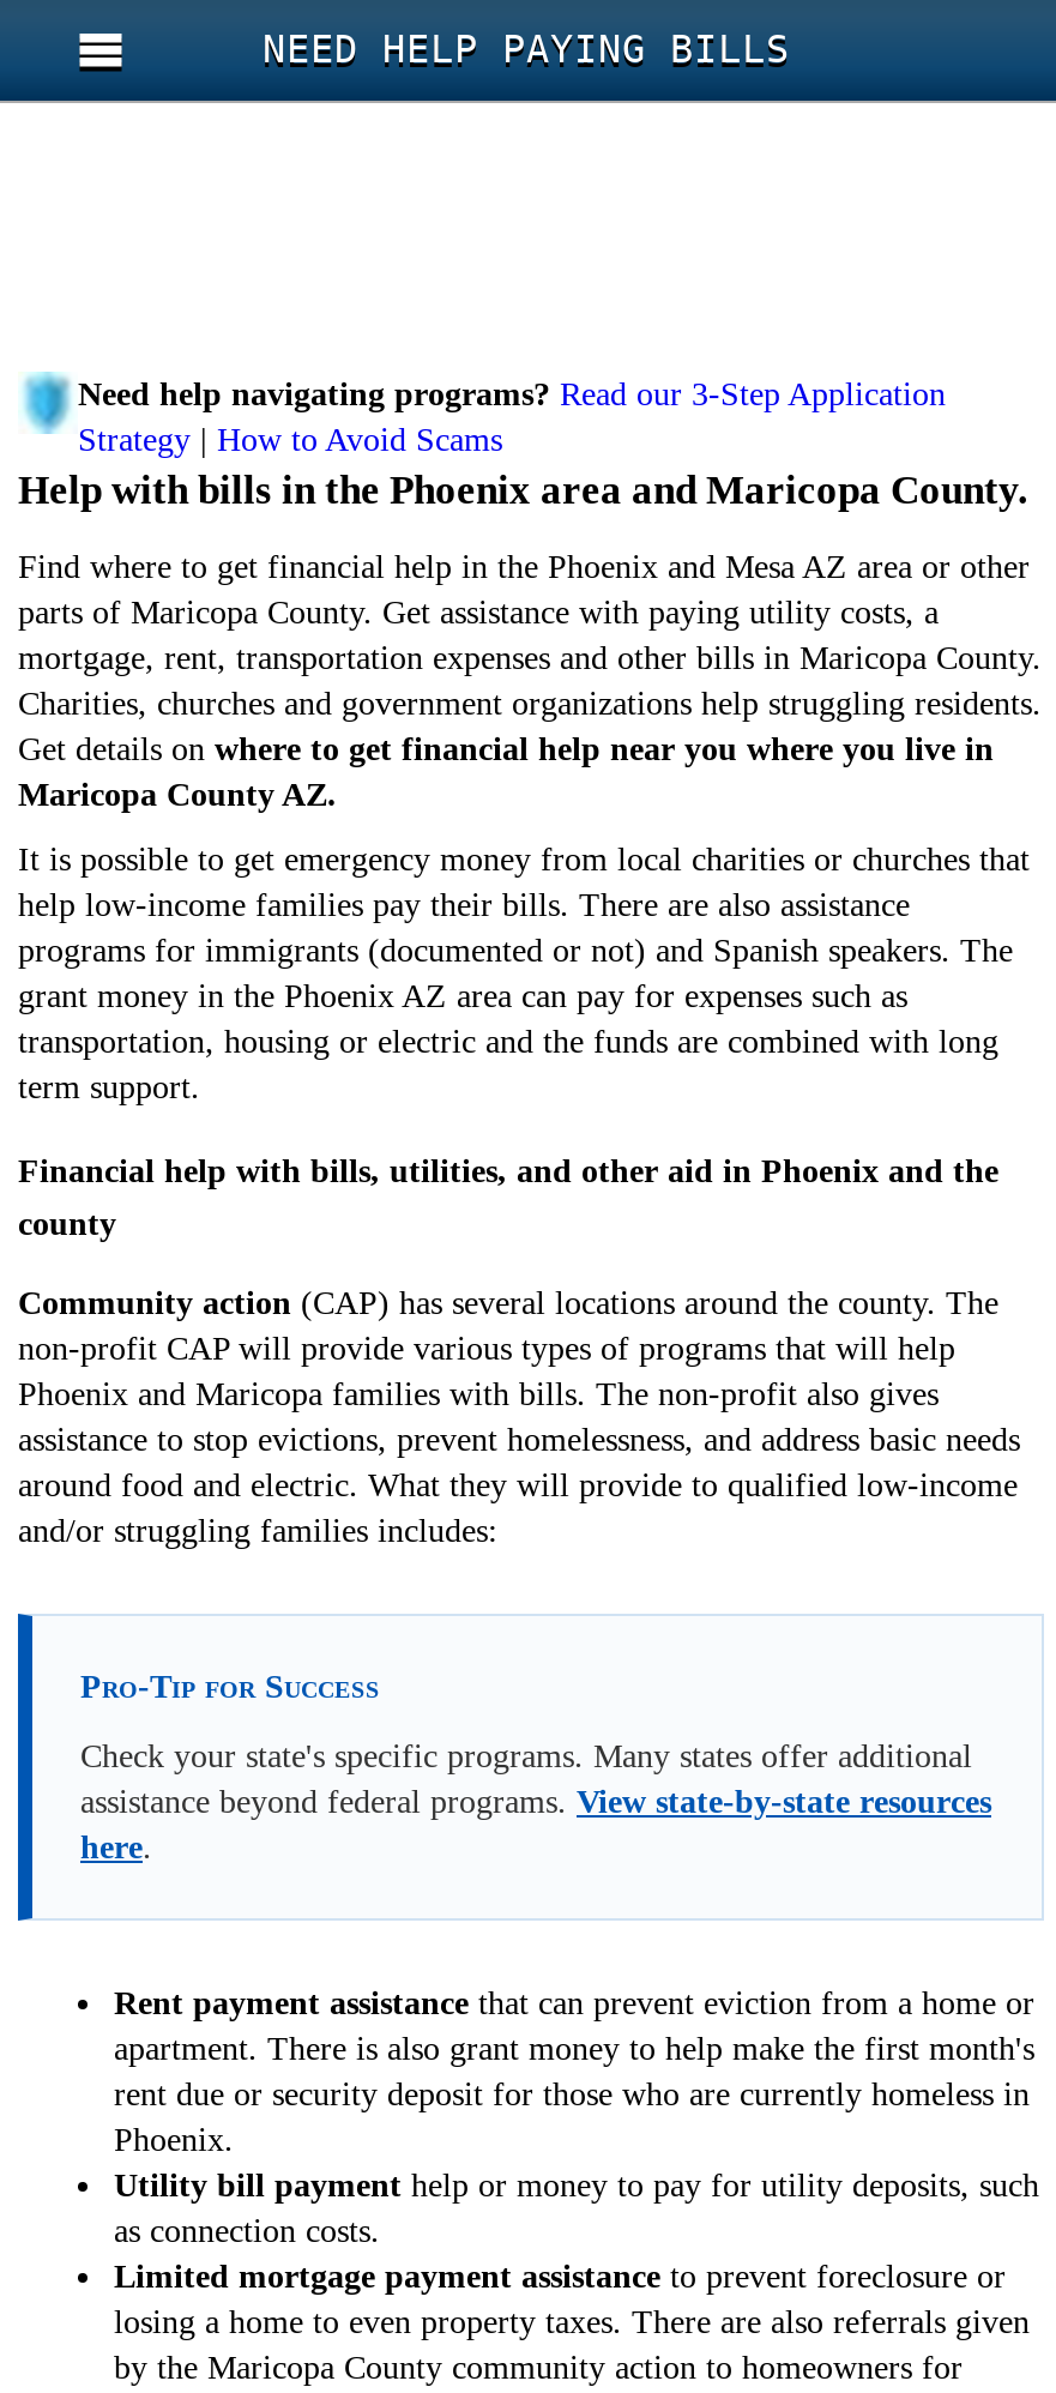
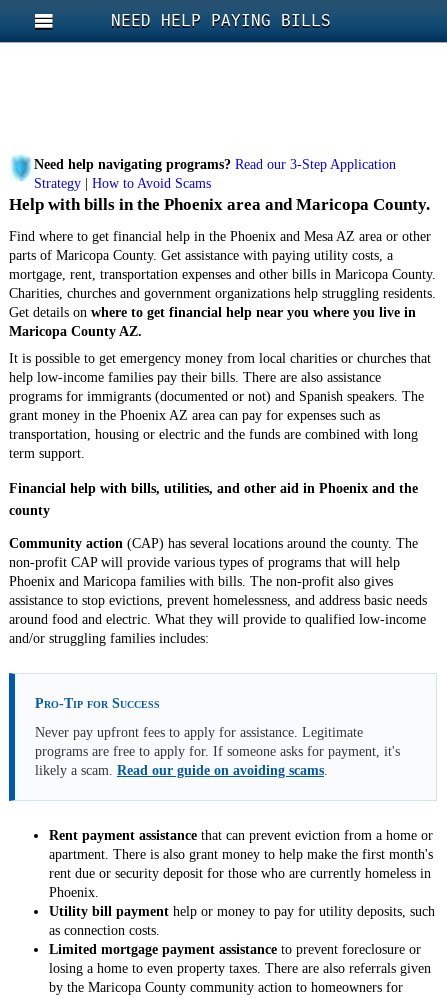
- Check your state's specific programs. Many states offer additional
- assistance beyond federal programs. View state-by-state resources
- here.
+ Never pay upfront fees to apply for assistance. Legitimate
+ programs are free to apply for. If someone asks for payment, it's
+ likely a scam. Read our guide on avoiding scams.
